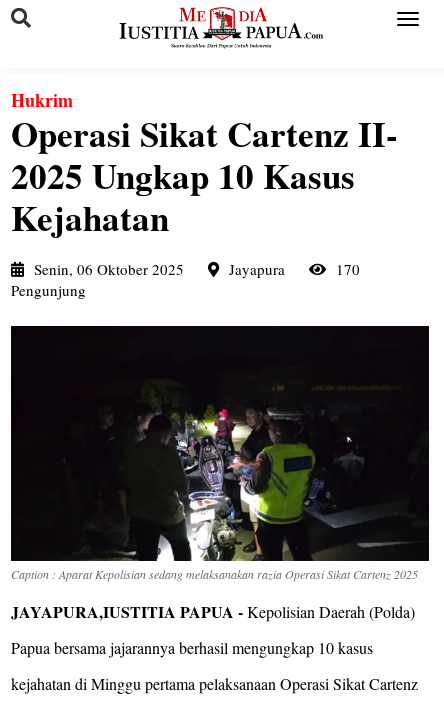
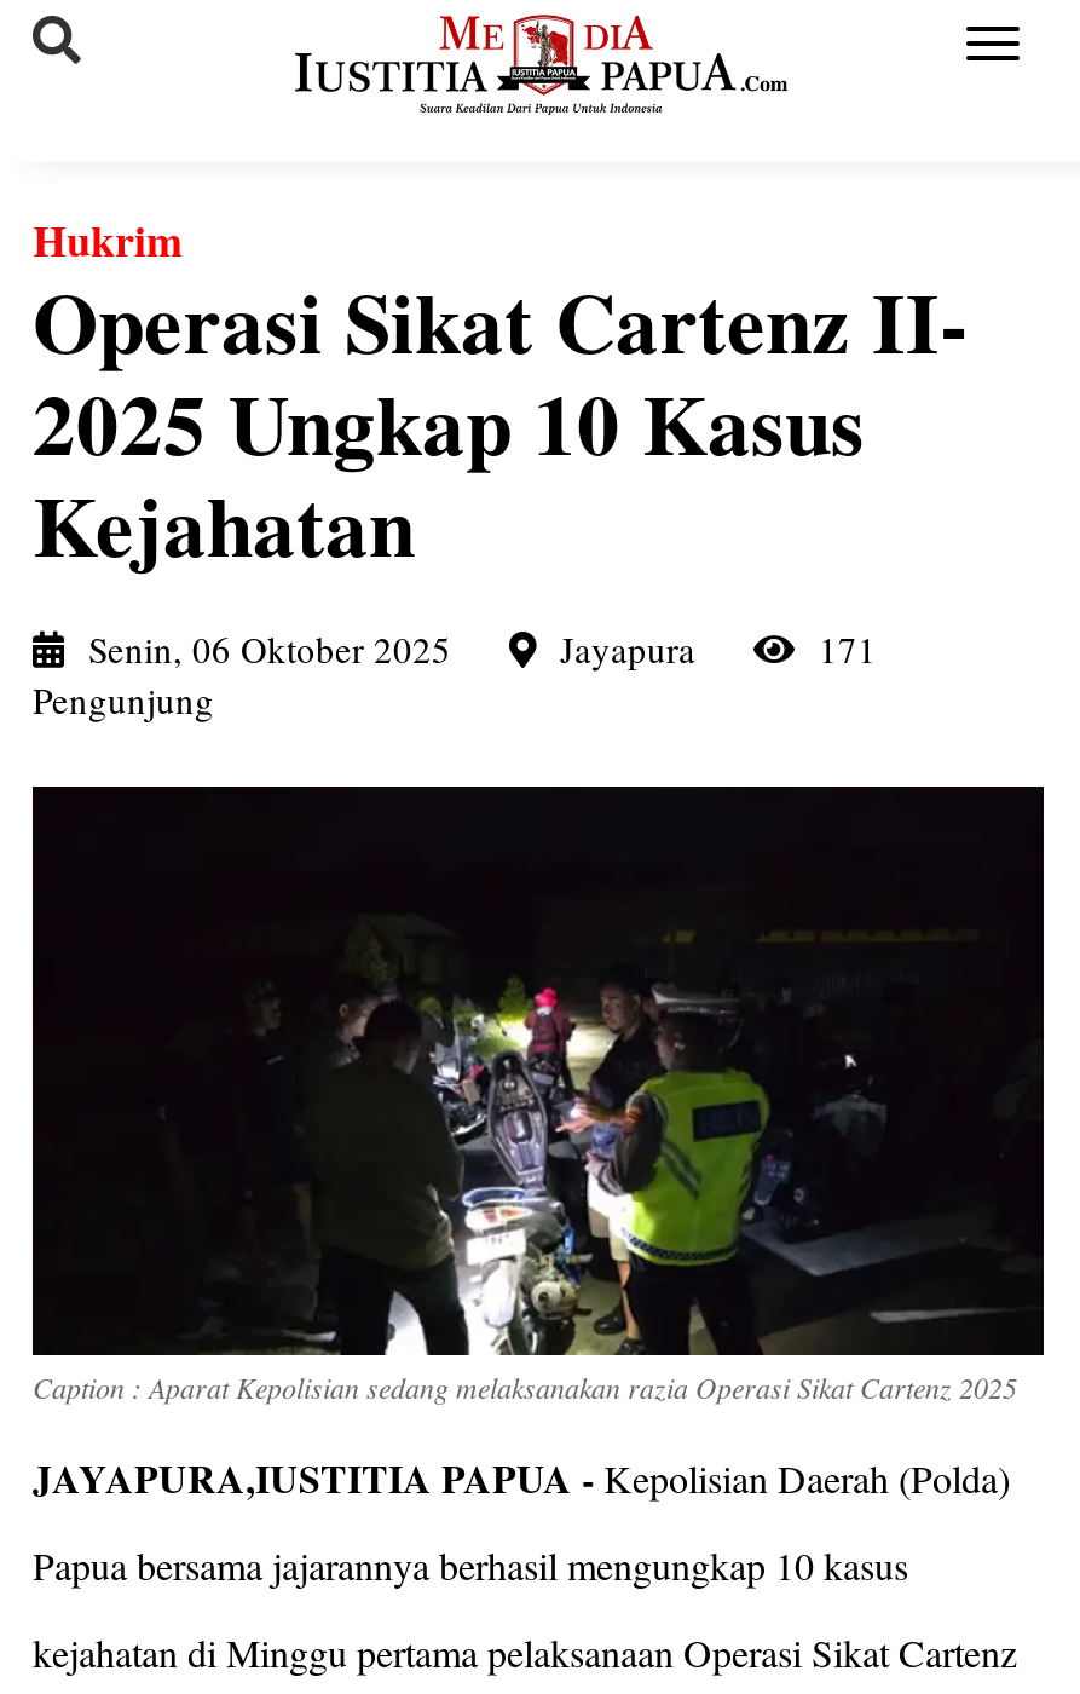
- 170
+ 171
